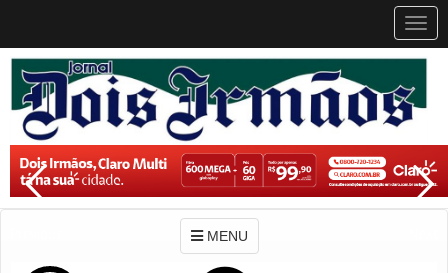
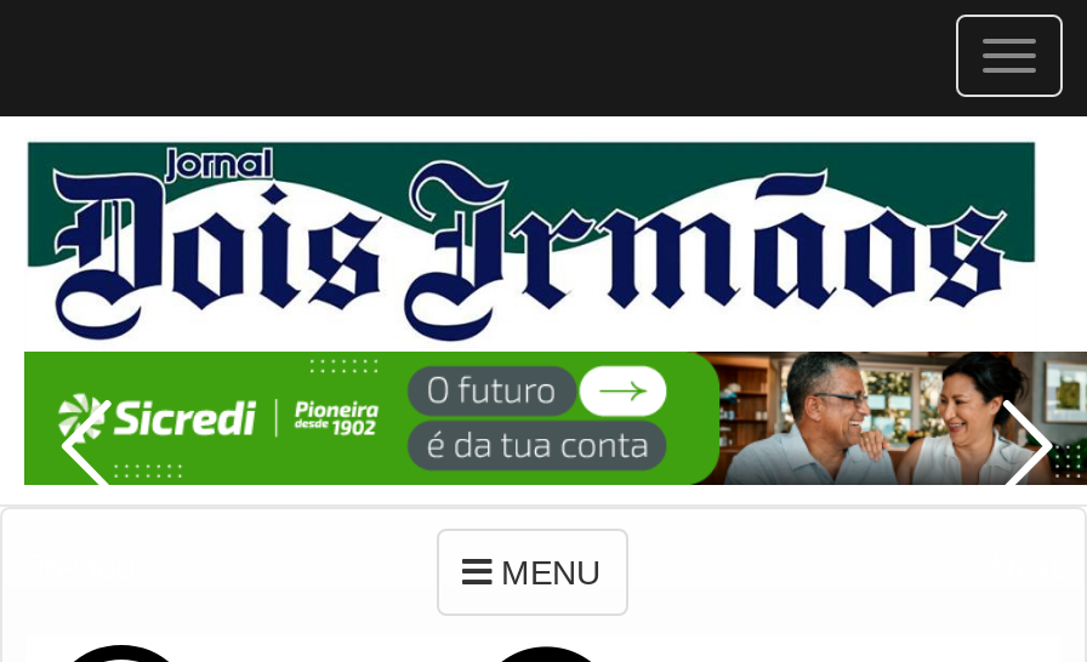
- [image]
+ [image]
